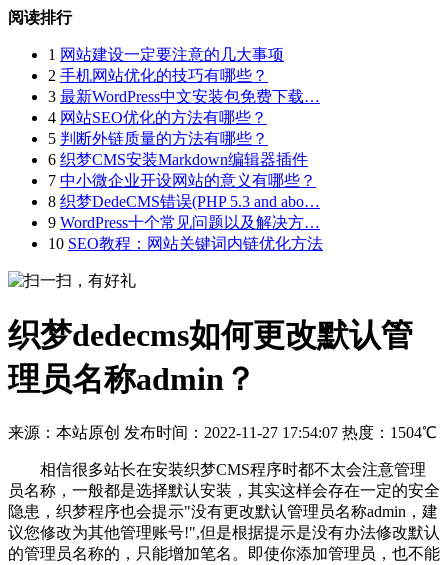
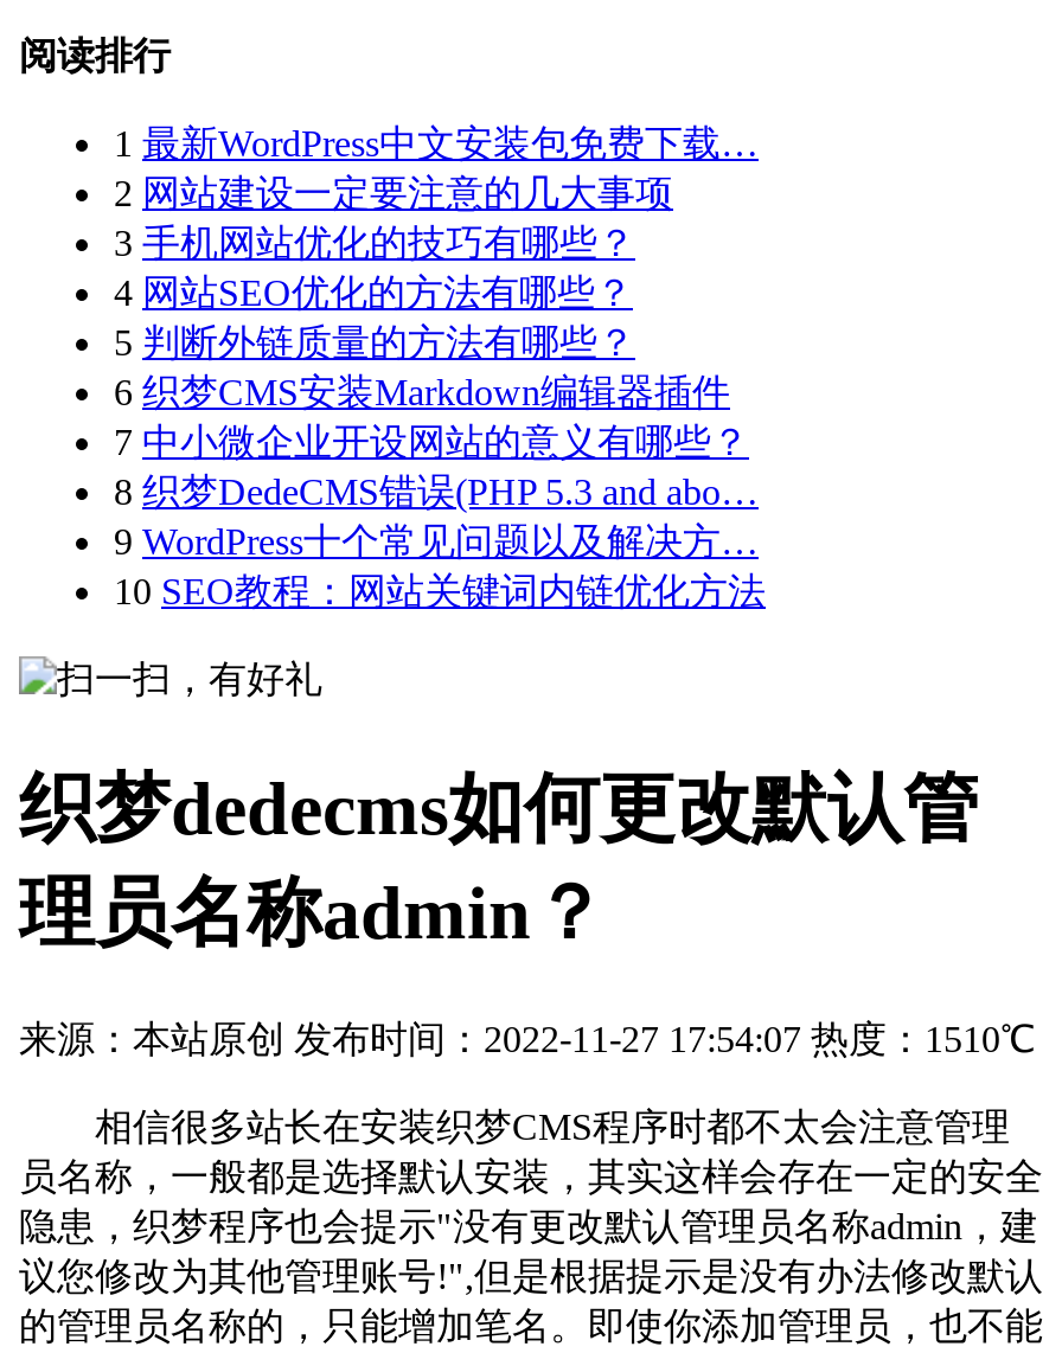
- 1 网站建设一定要注意的几大事项
- 2 手机网站优化的技巧有哪些？
- 3 最新WordPress中文安装包免费下载…
+ 1 最新WordPress中文安装包免费下载…
+ 2 网站建设一定要注意的几大事项
+ 3 手机网站优化的技巧有哪些？

- 来源：本站原创 发布时间：2022-11-27 17:54:07 热度：1504℃
+ 来源：本站原创 发布时间：2022-11-27 17:54:07 热度：1510℃
